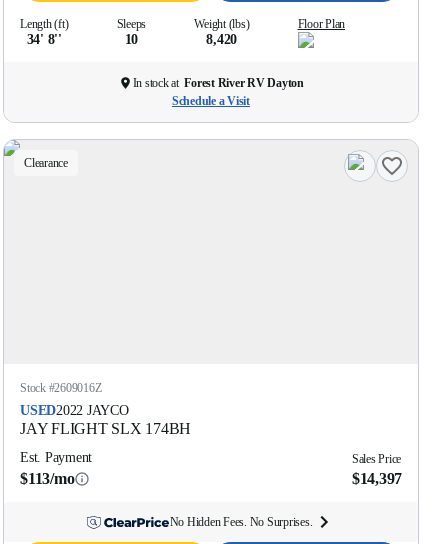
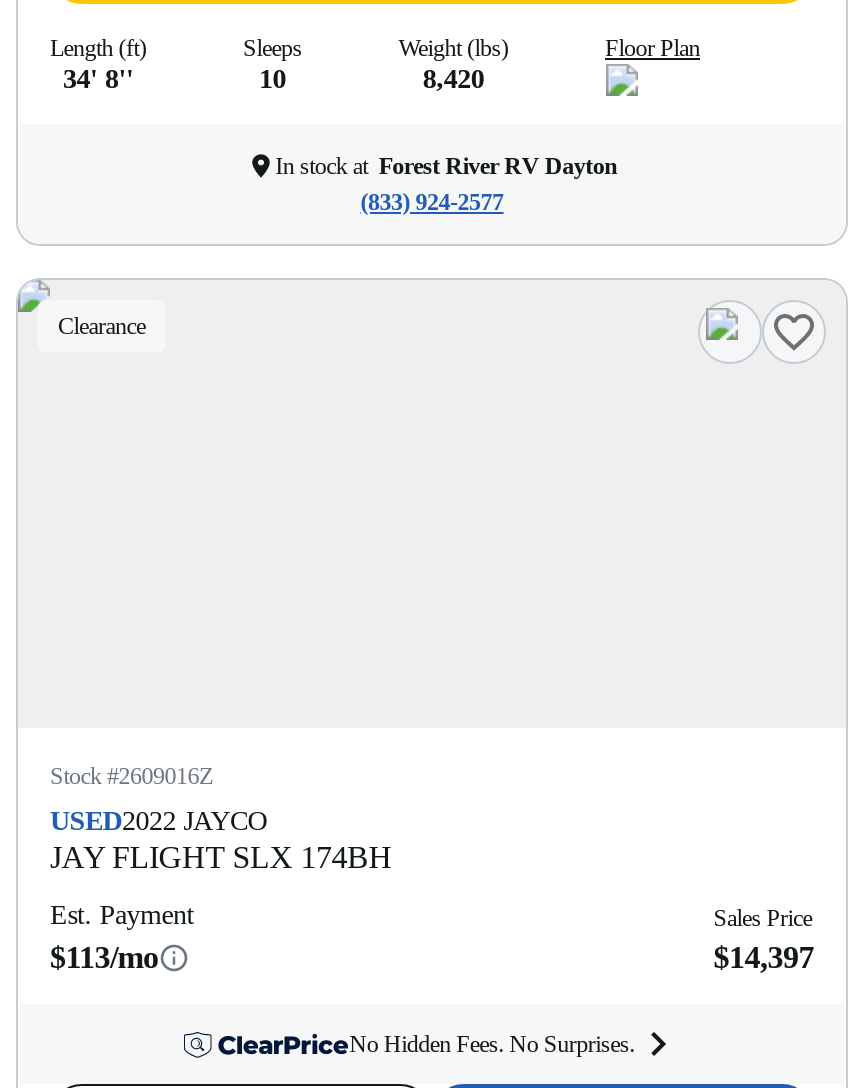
- Schedule a Visit
+ (833) 924-2577
